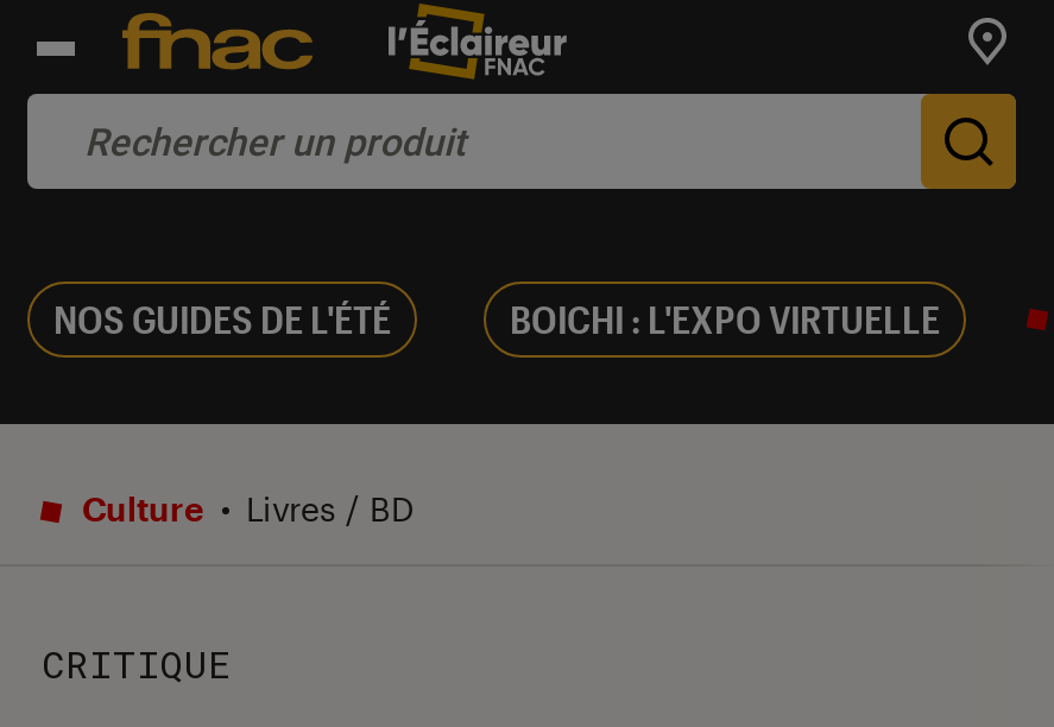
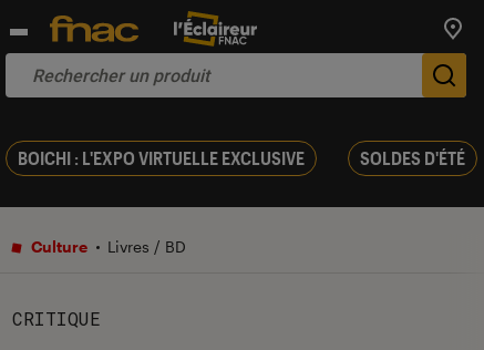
- NOS GUIDES DE L'ÉTÉ
- BOICHI : L'EXPO VIRTUELLE
+ BOICHI : L'EXPO VIRTUELLE EXCLUSIVE
+ SOLDES D'ÉTÉ
